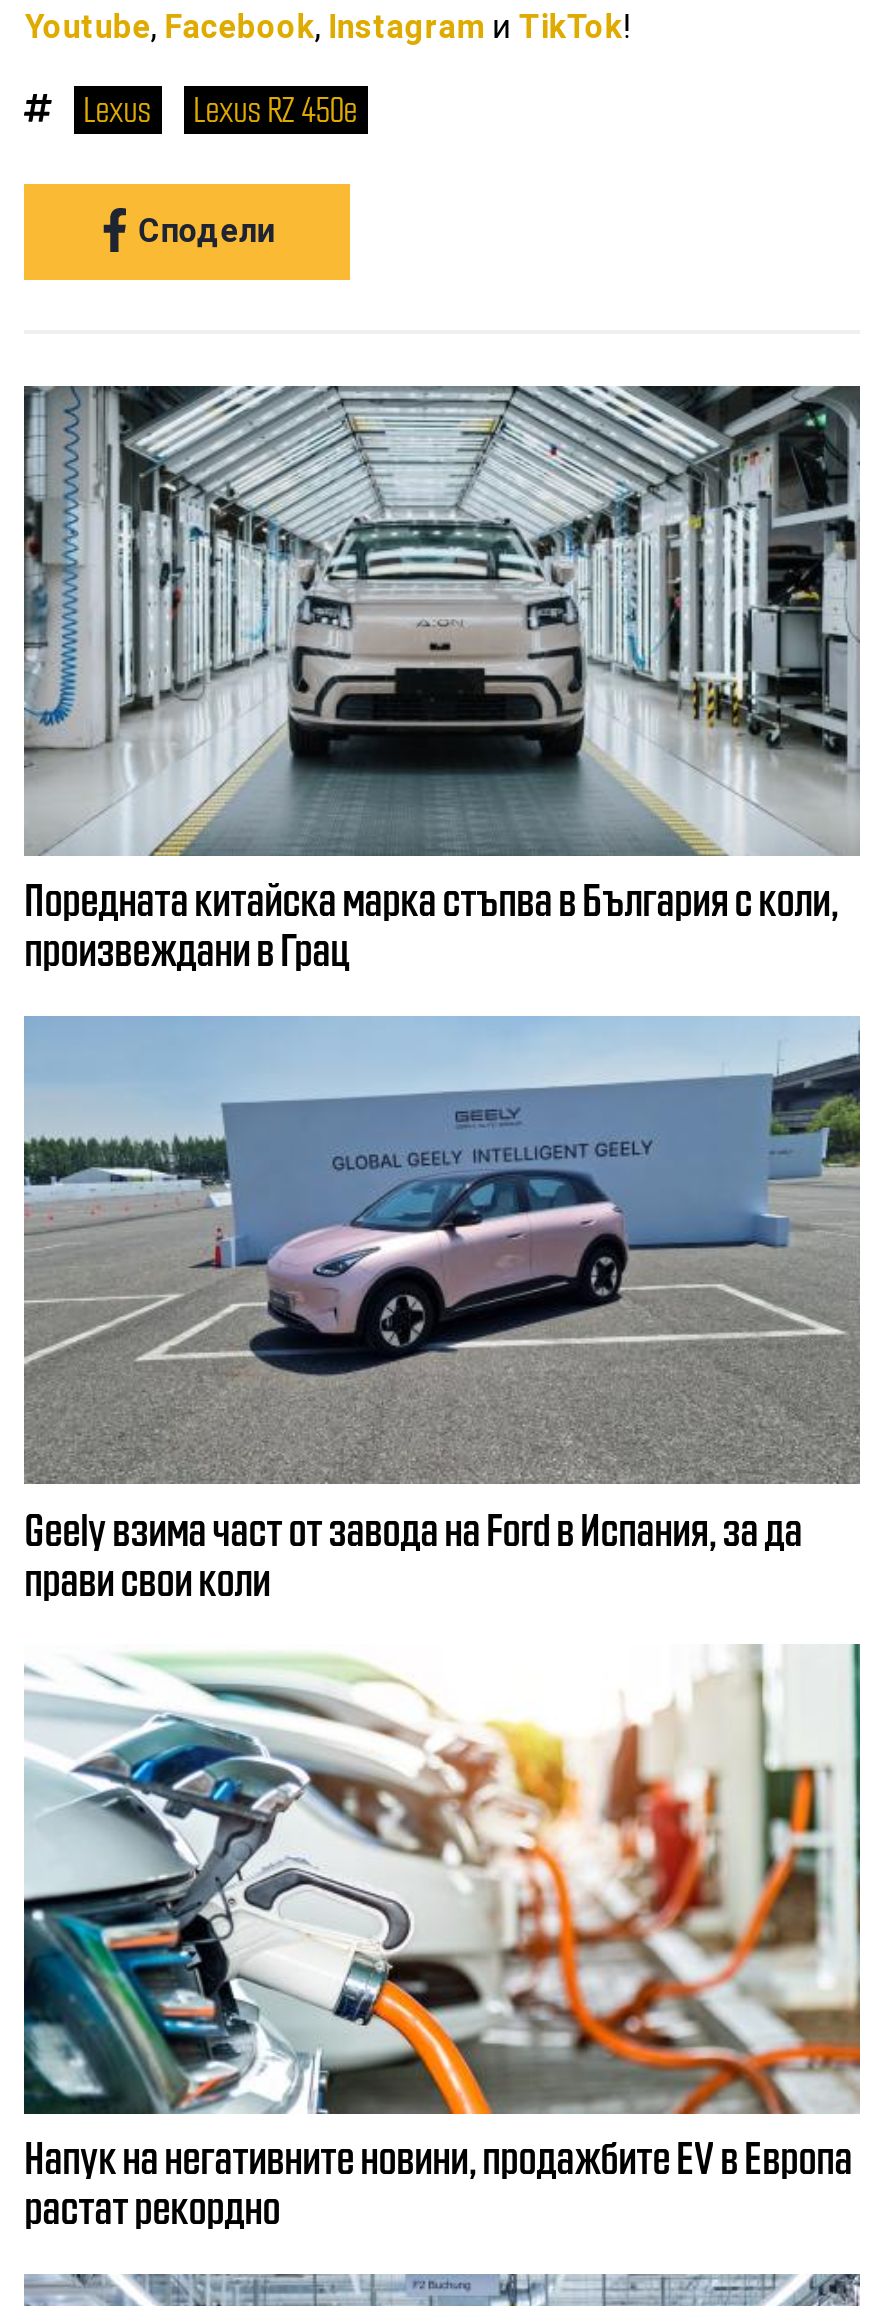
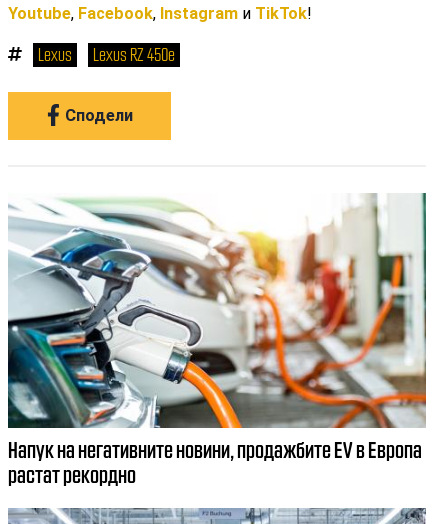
- [image]
- Поредната китайска марка стъпва в България с коли,
- произвеждани в Грац

- [image]
- Geely взима част от завода на Ford в Испания, за да
- прави свои коли
